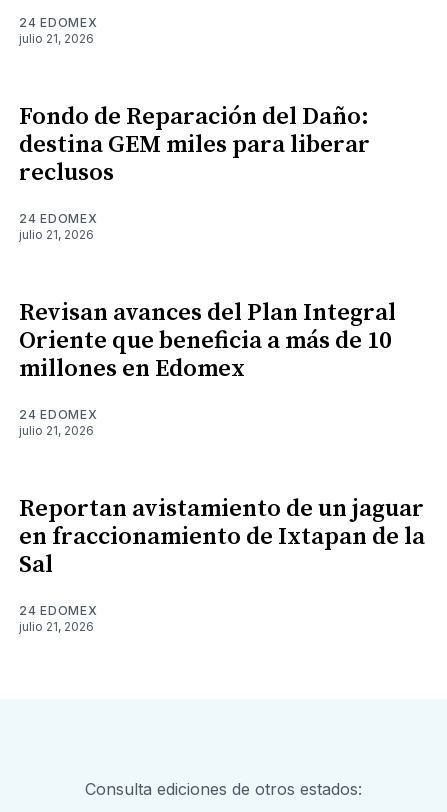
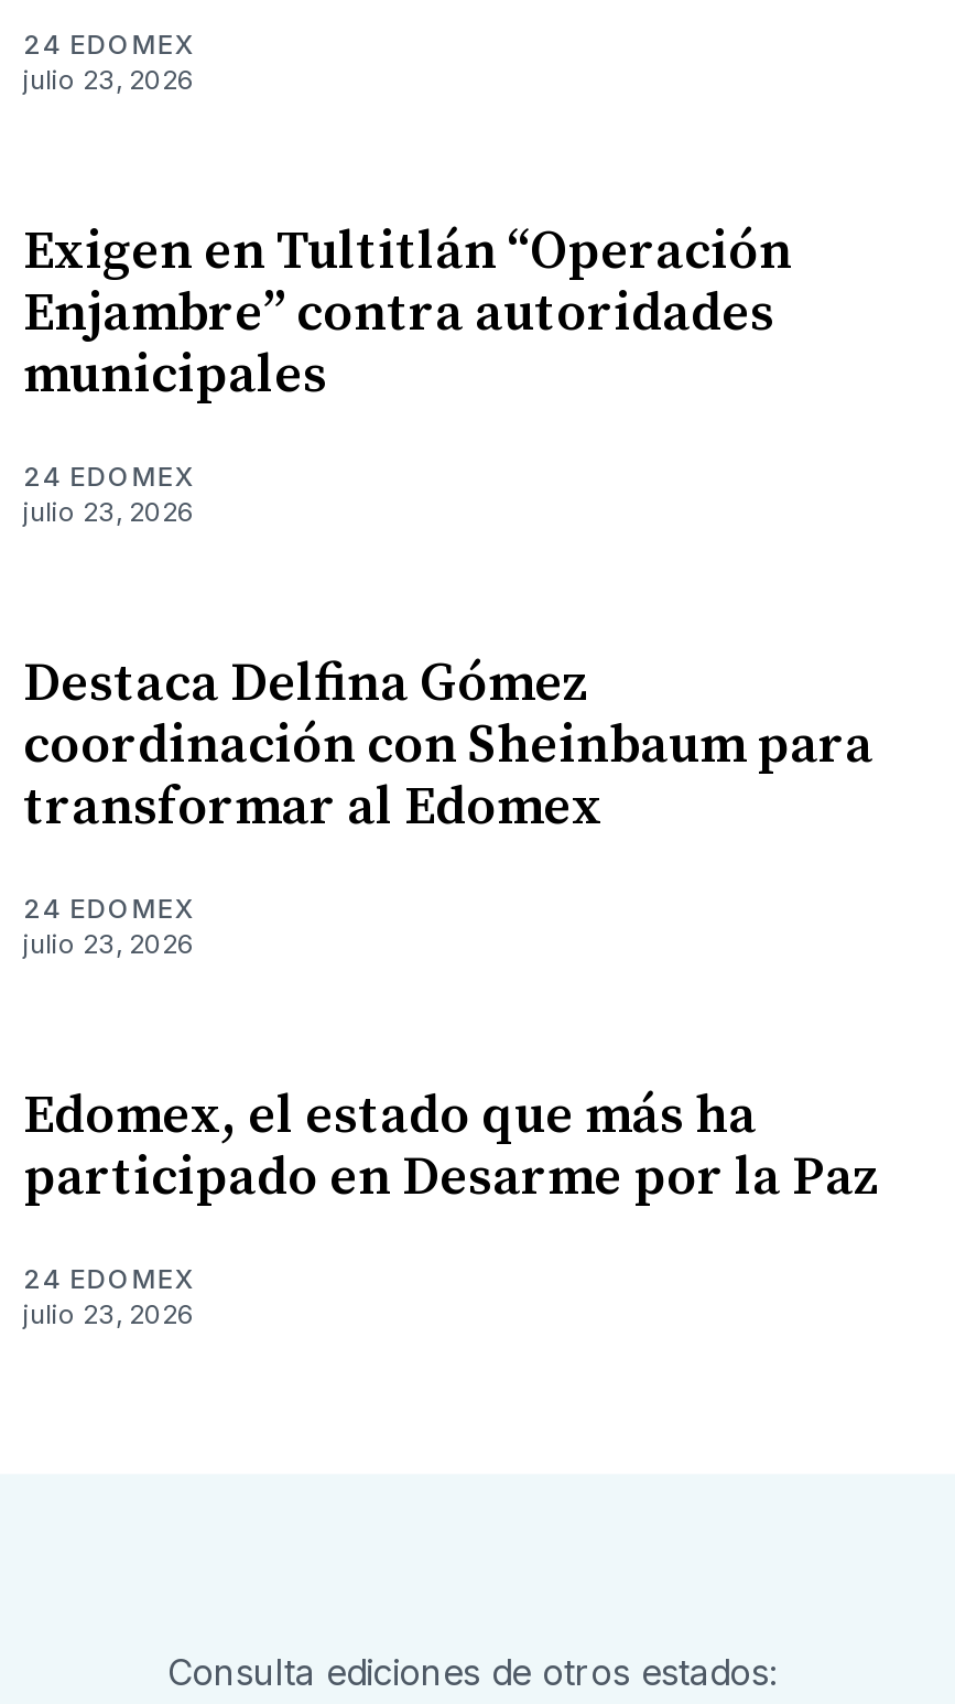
- julio 21, 2026
+ julio 23, 2026

- Fondo de Reparación del Daño:
- destina GEM miles para liberar
- reclusos
+ Exigen en Tultitlán “Operación
+ Enjambre” contra autoridades
+ municipales

- julio 21, 2026
+ julio 23, 2026

- Revisan avances del Plan Integral
- Oriente que beneficia a más de 10
- millones en Edomex
+ Destaca Delfina Gómez
+ coordinación con Sheinbaum para
+ transformar al Edomex

- julio 21, 2026
+ julio 23, 2026

- Reportan avistamiento de un jaguar
- en fraccionamiento de Ixtapan de la
- Sal
+ Edomex, el estado que más ha
+ participado en Desarme por la Paz

- julio 21, 2026
+ julio 23, 2026
